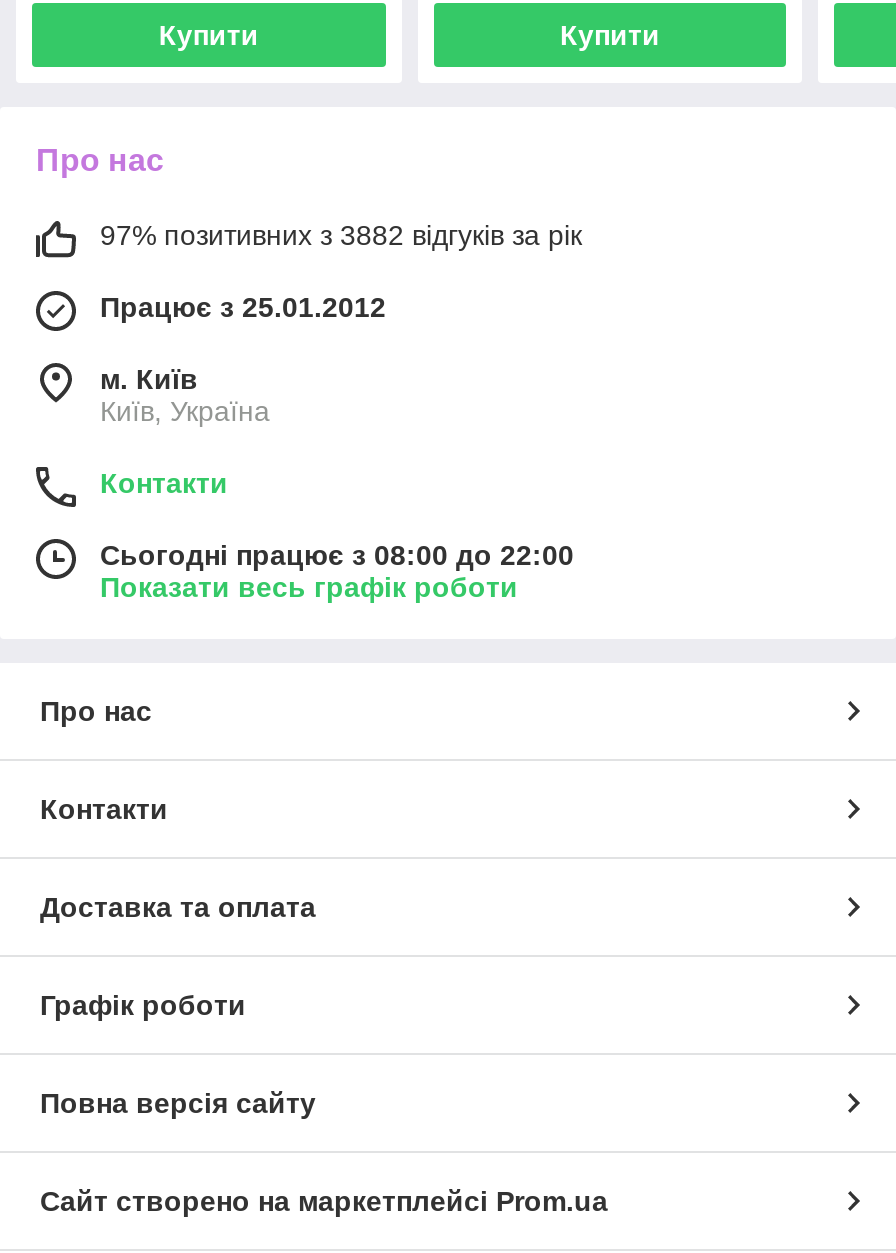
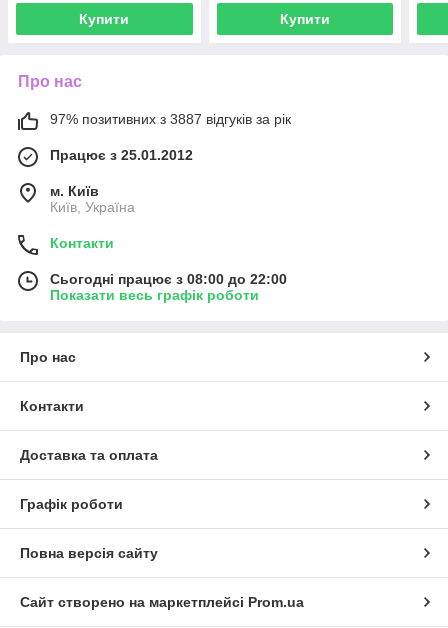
- 97% позитивних з 3882 відгуків за рік
+ 97% позитивних з 3887 відгуків за рік
